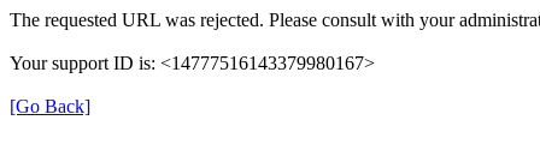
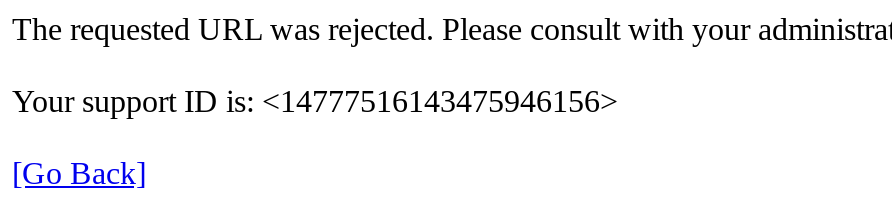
- Your support ID is: <14777516143379980167>
+ Your support ID is: <14777516143475946156>
